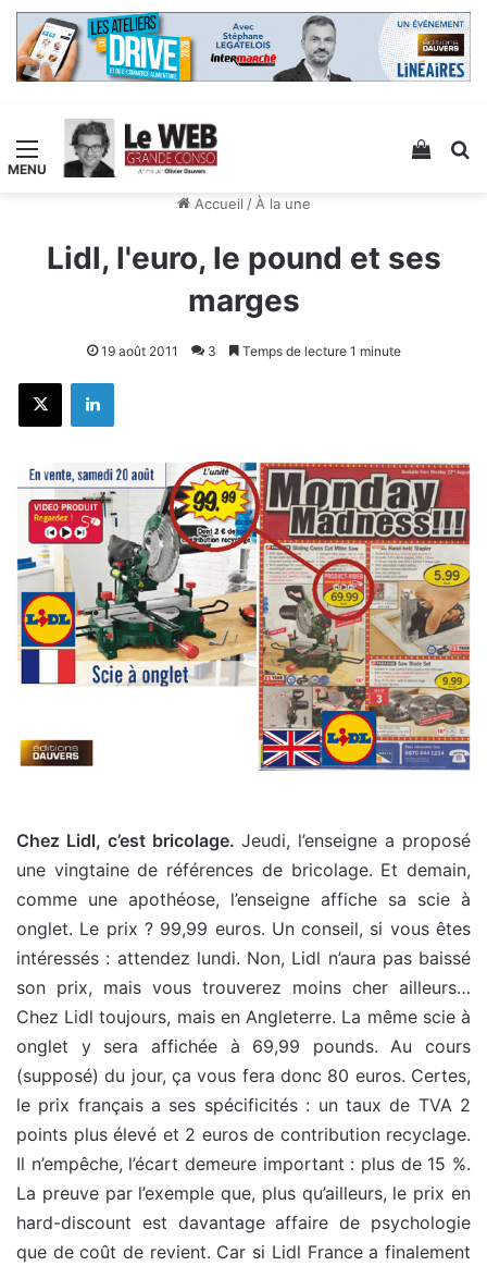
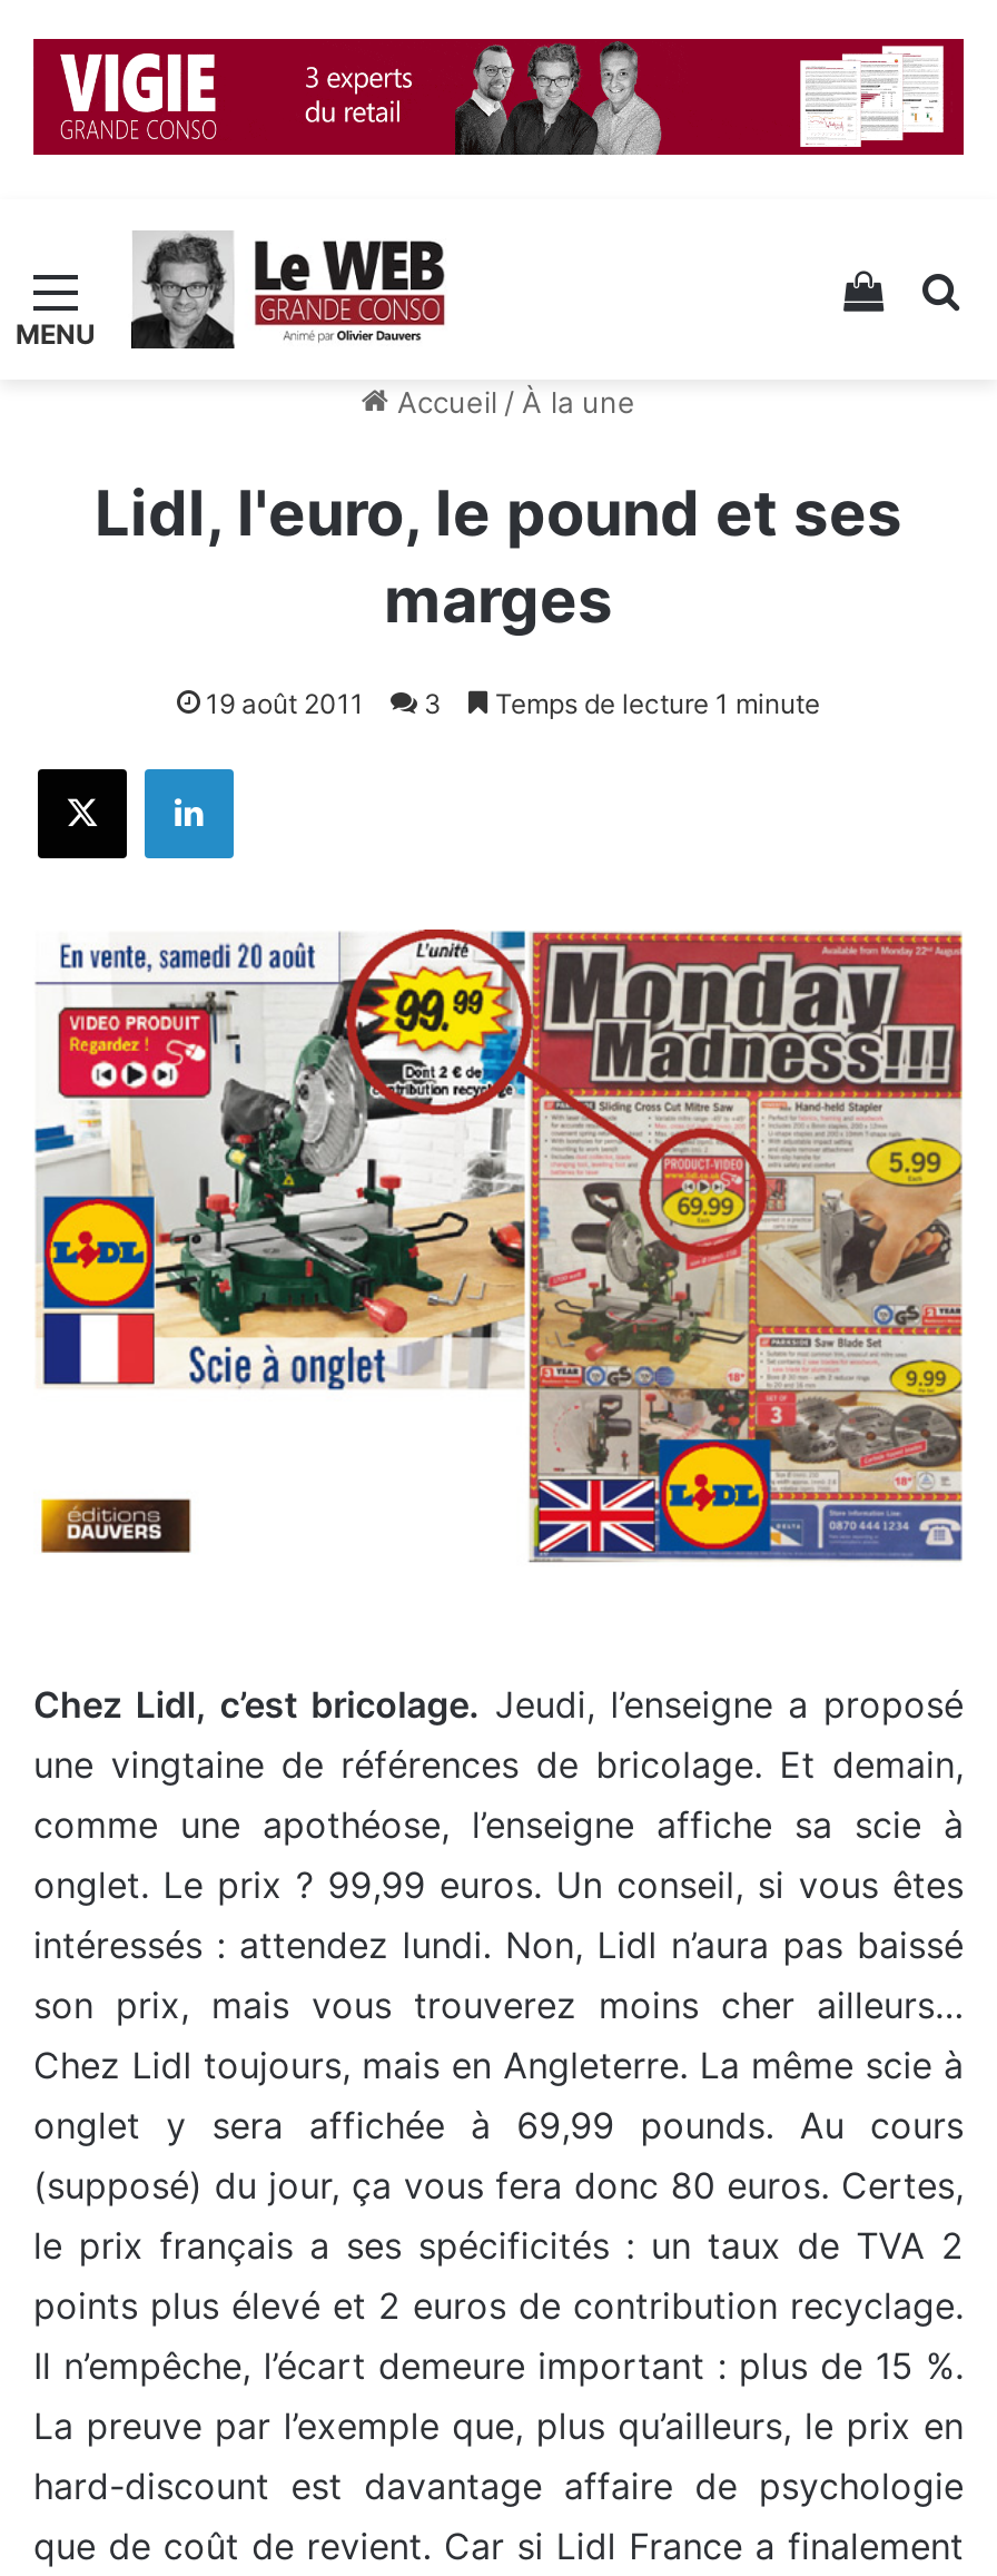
- [image]
+ [image]
